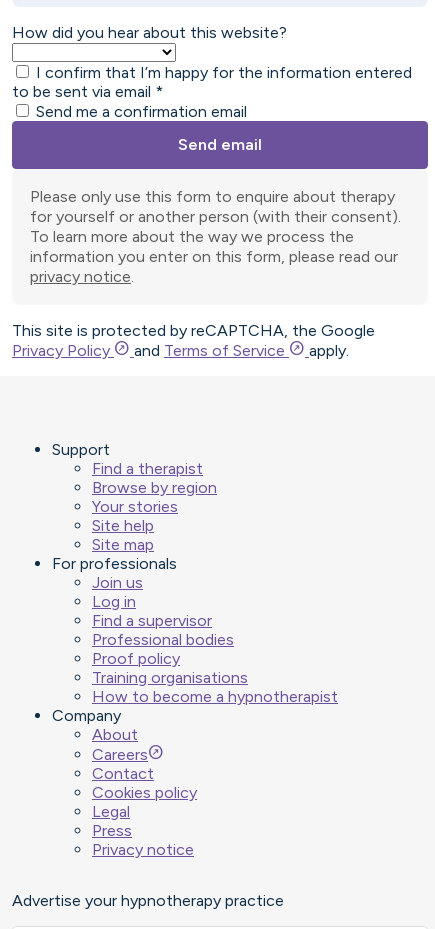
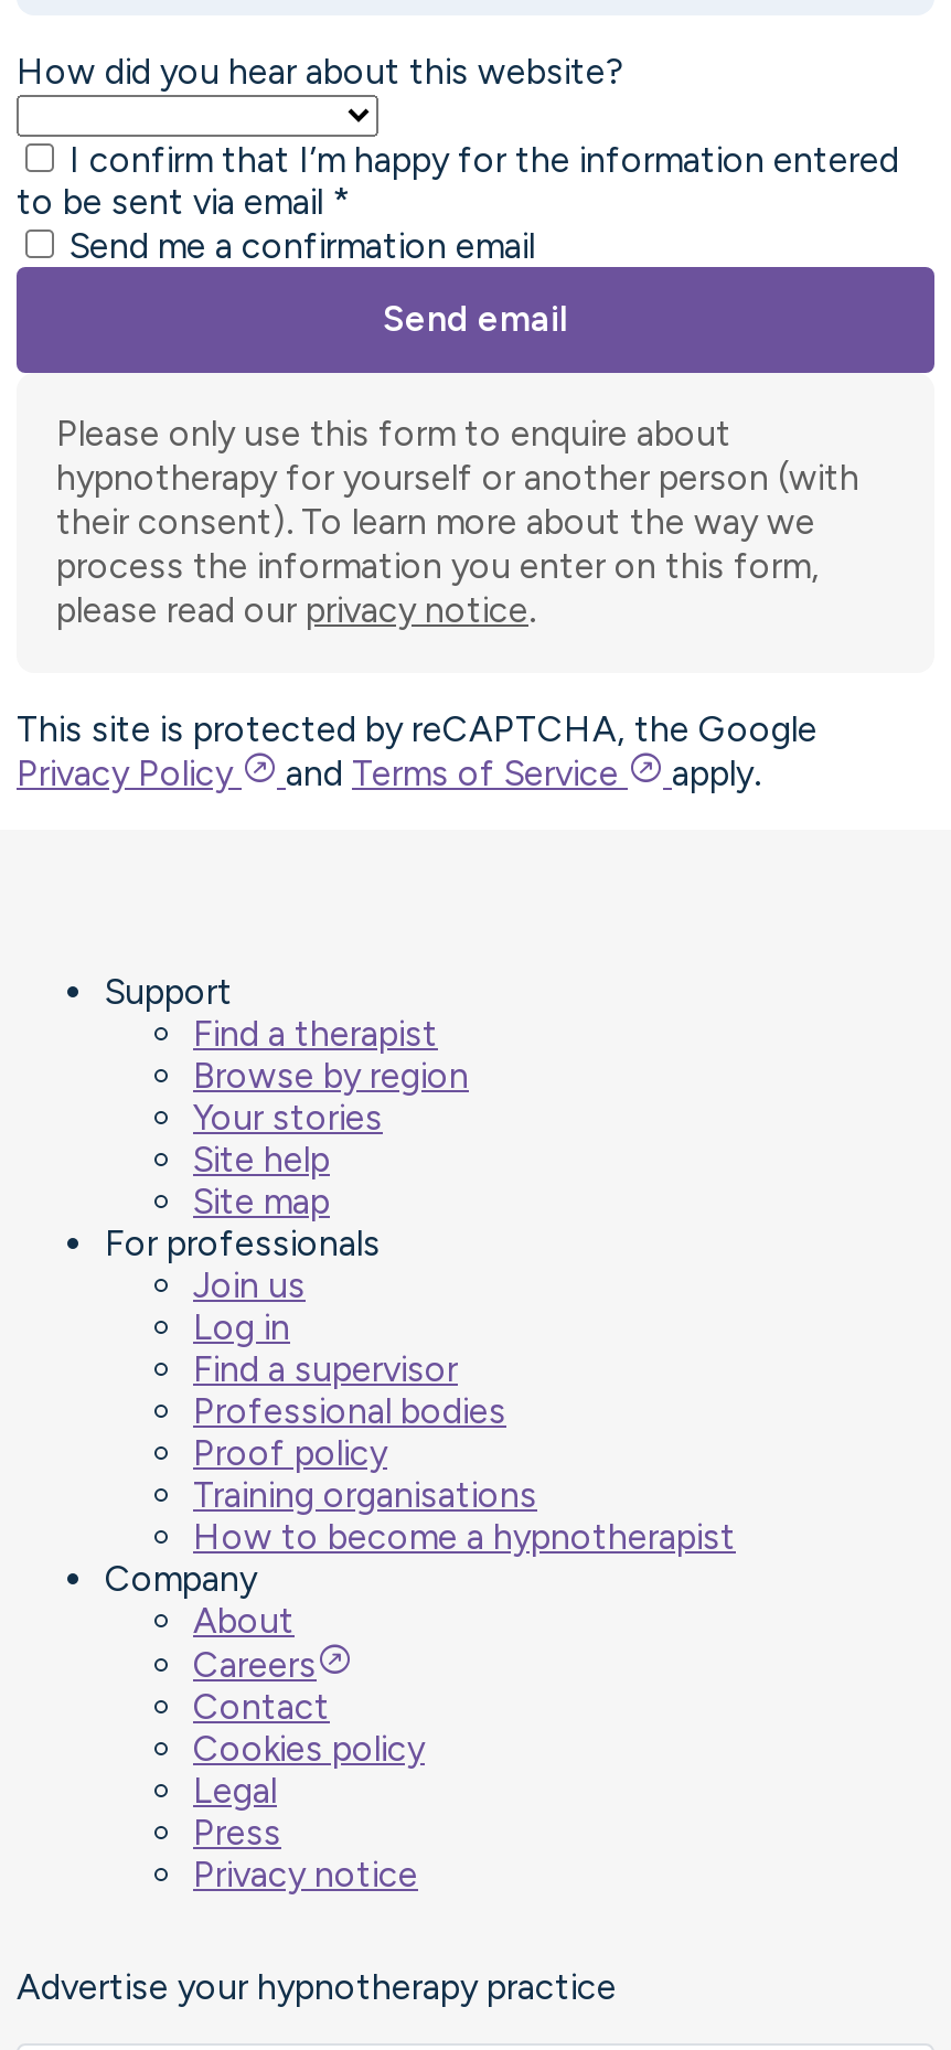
- Please only use this form to enquire about therapy
- for yourself or another person (with their consent).
- To learn more about the way we process the
- information you enter on this form, please read our
- privacy notice.
+ Please only use this form to enquire about
+ hypnotherapy for yourself or another person (with
+ their consent). To learn more about the way we
+ process the information you enter on this form,
+ please read our privacy notice.
